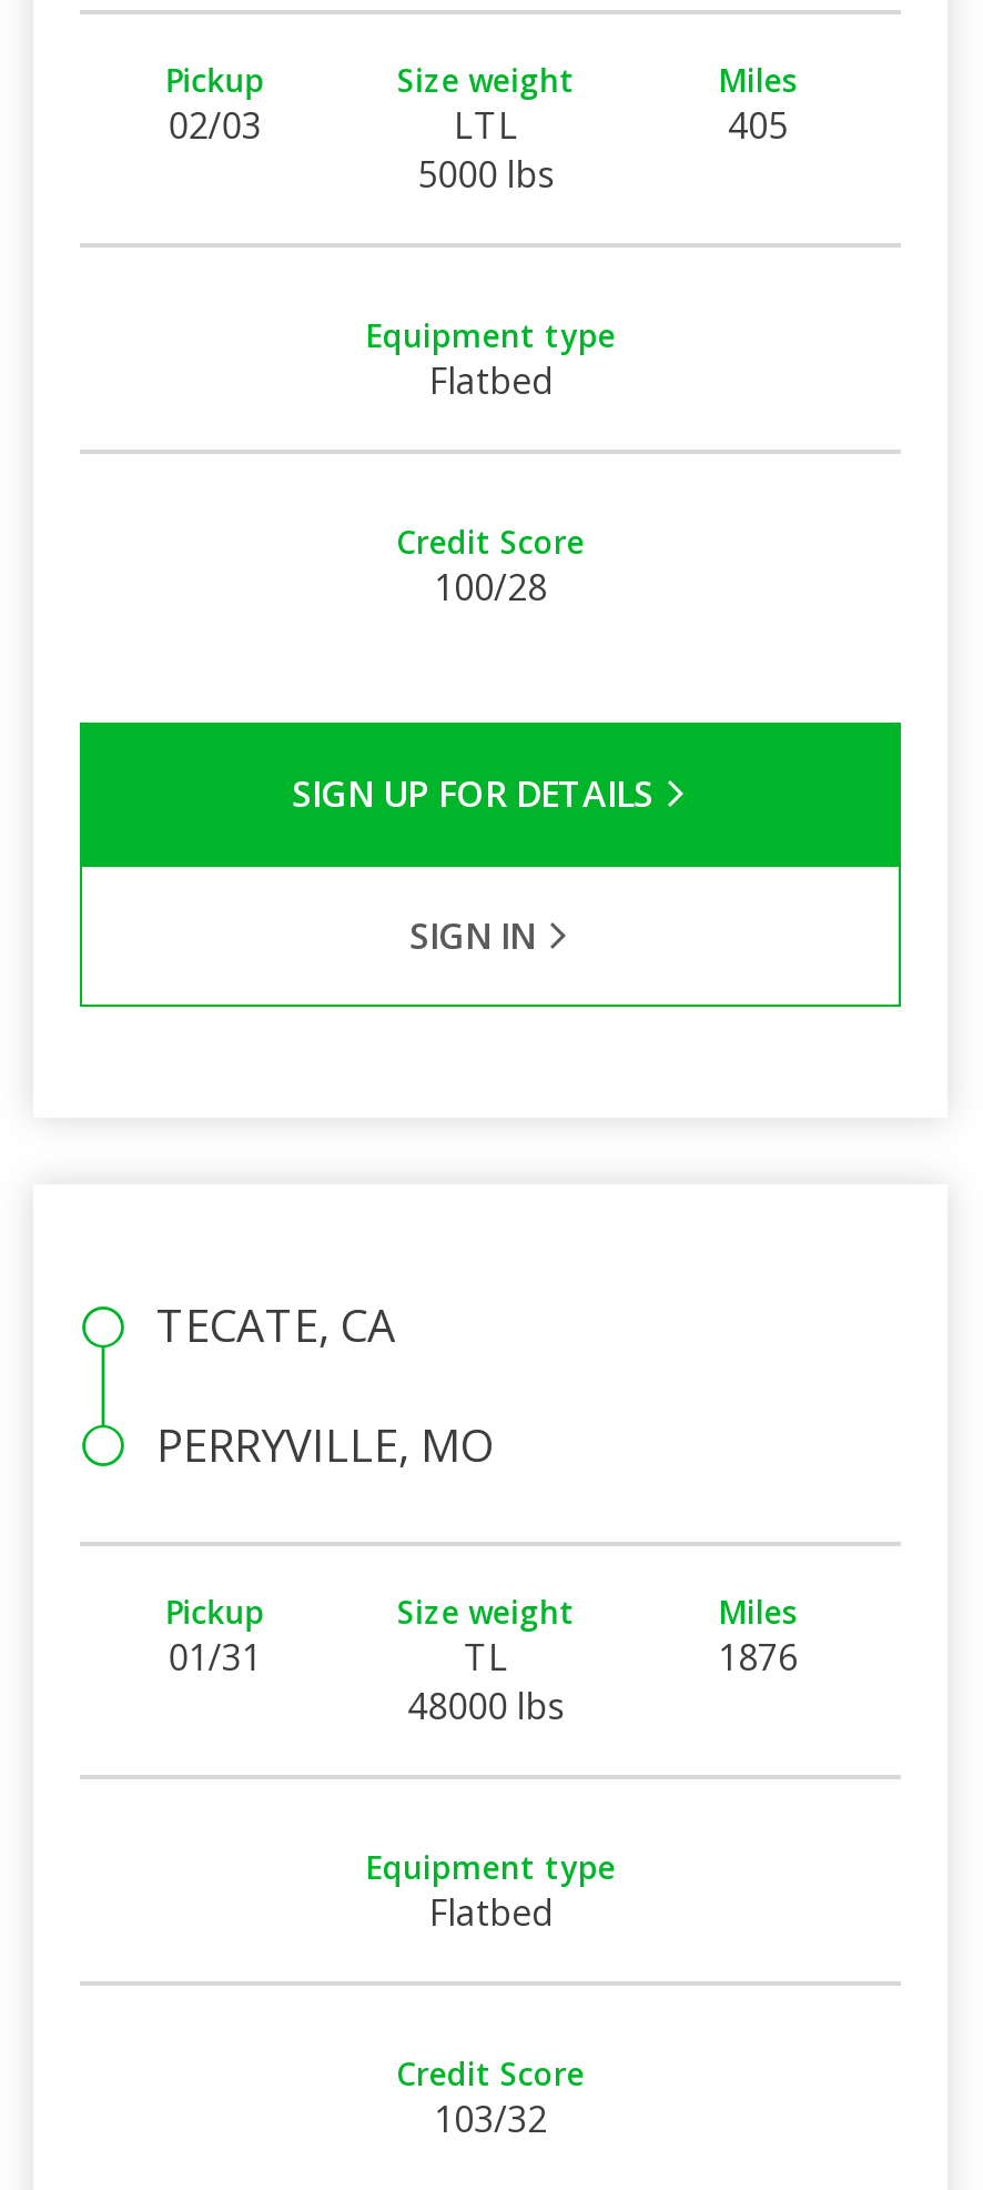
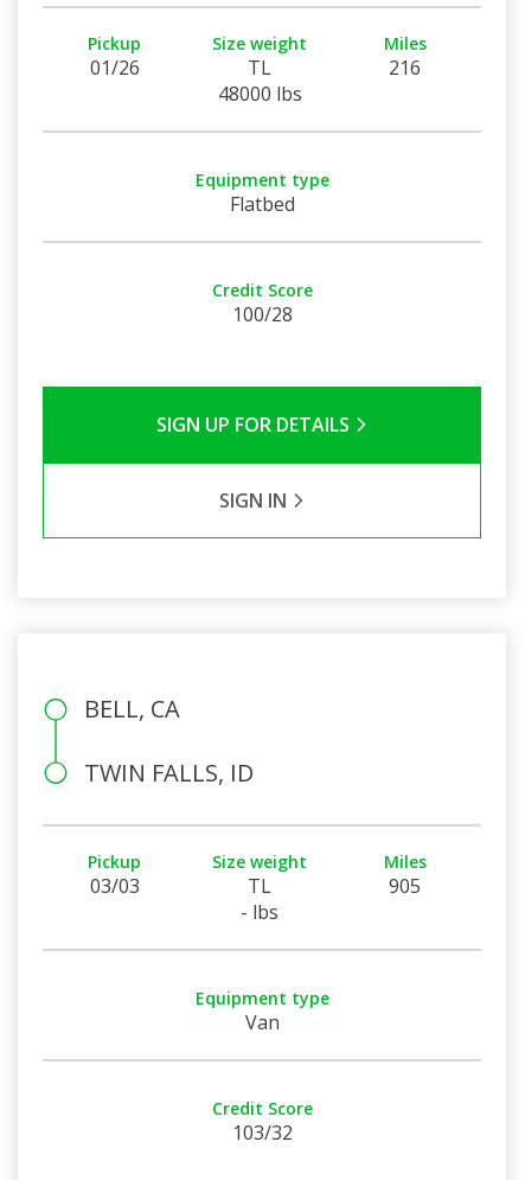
- 02/03
+ 01/26

- LTL
- 5000 lbs
+ TL
+ 48000 lbs

- 405
+ 216

- TECATE, CA
+ BELL, CA

- PERRYVILLE, MO
+ TWIN FALLS, ID

- 01/31
+ 03/03

- 1876
+ 905

- 48000 lbs
+ - lbs

- Flatbed
+ Van
